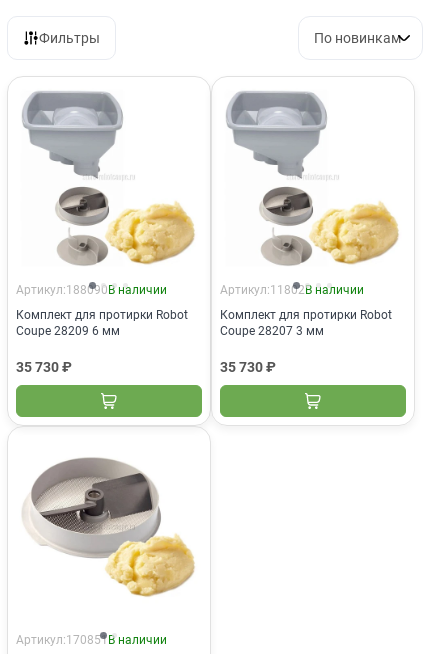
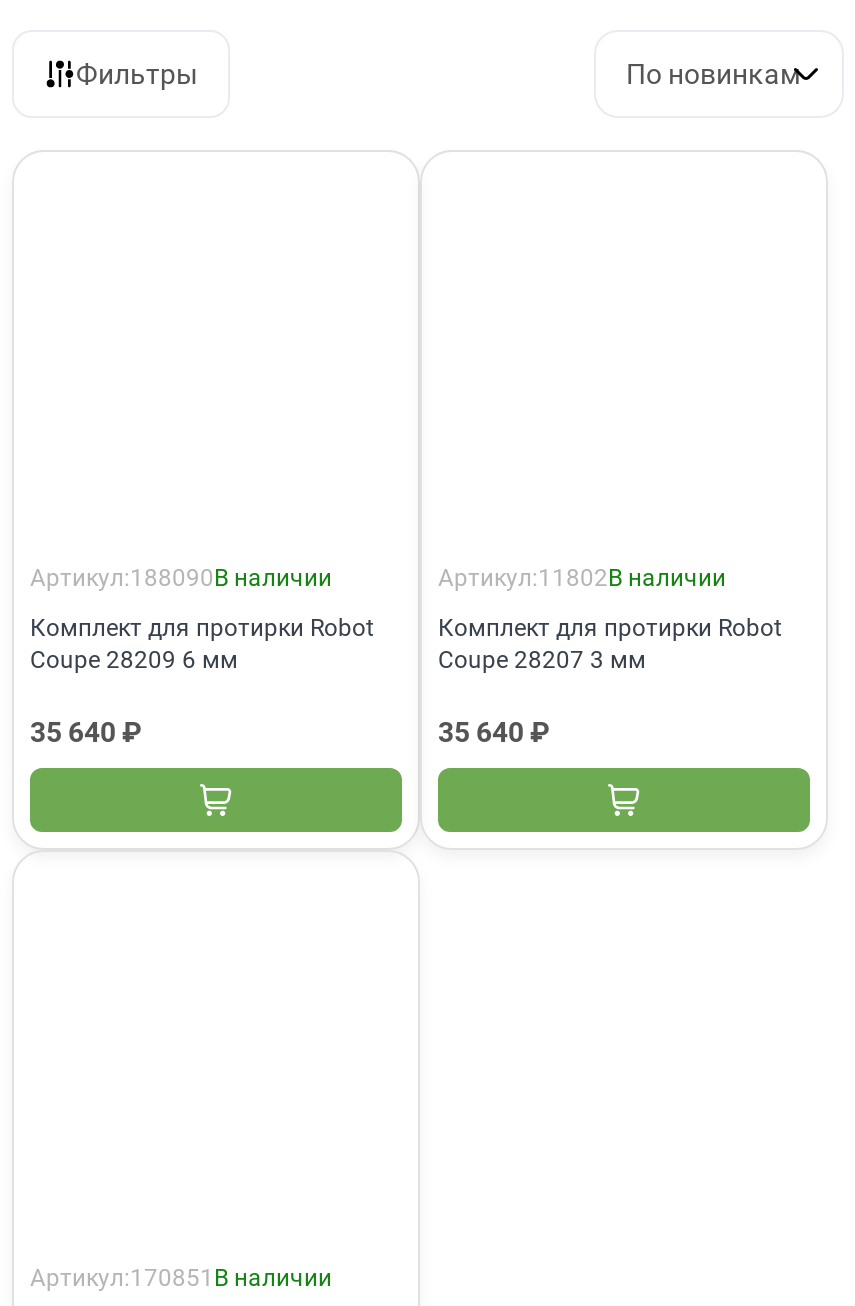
- [image]

- [image]

- [image]

- [image]

- 35 730 ₽
+ 35 640 ₽

- 35 730 ₽
+ 35 640 ₽

- [image]
